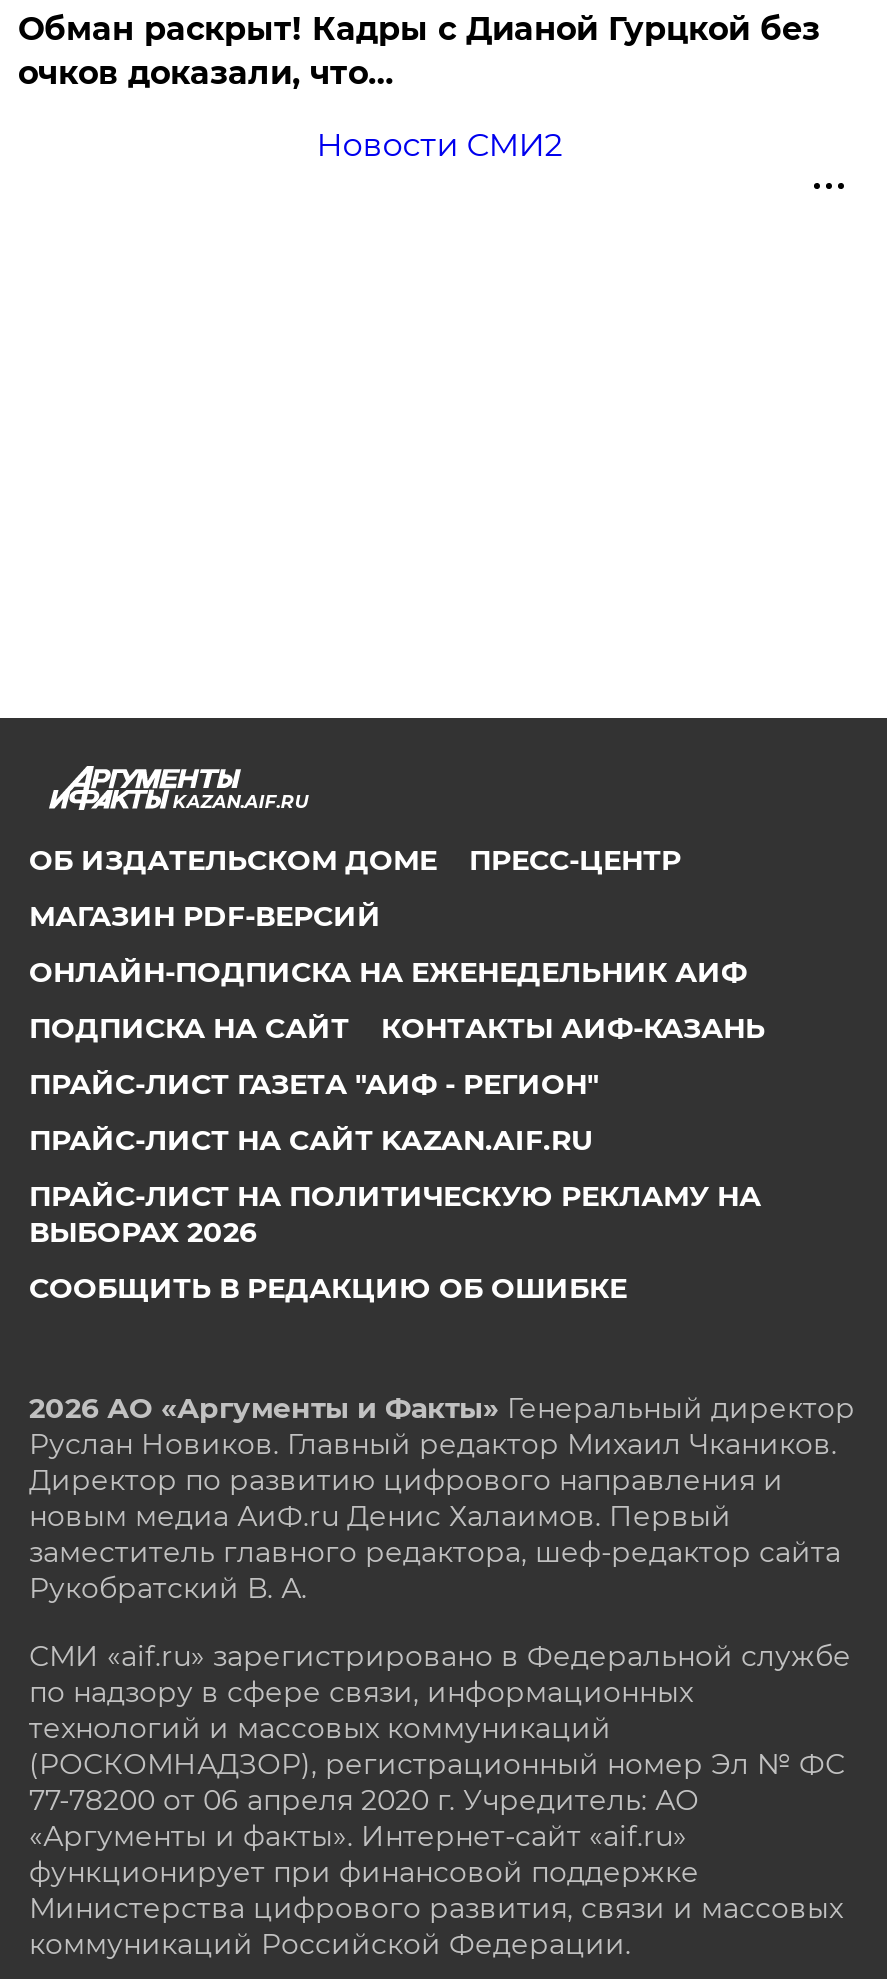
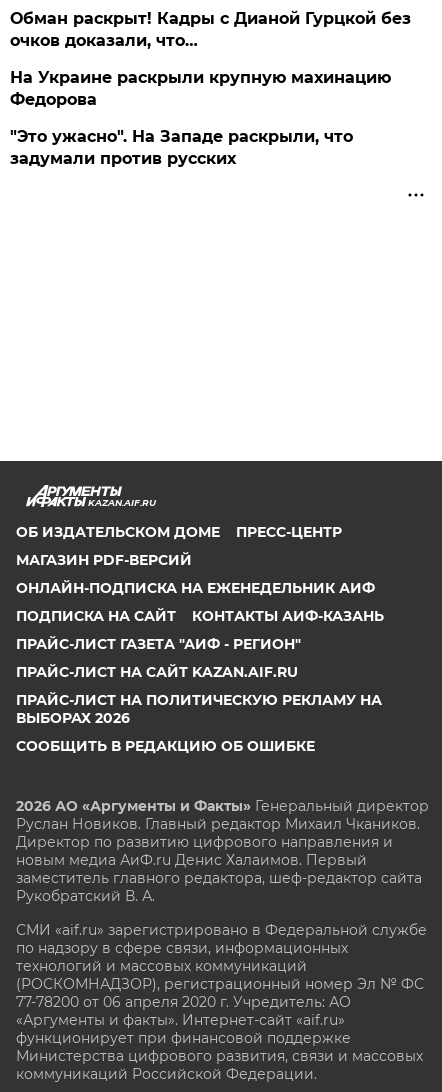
- Новости СМИ2
+ На Украине раскрыли крупную махинацию
+ Федорова
+ "Это ужасно". На Западе раскрыли, что
+ задумали против русских
